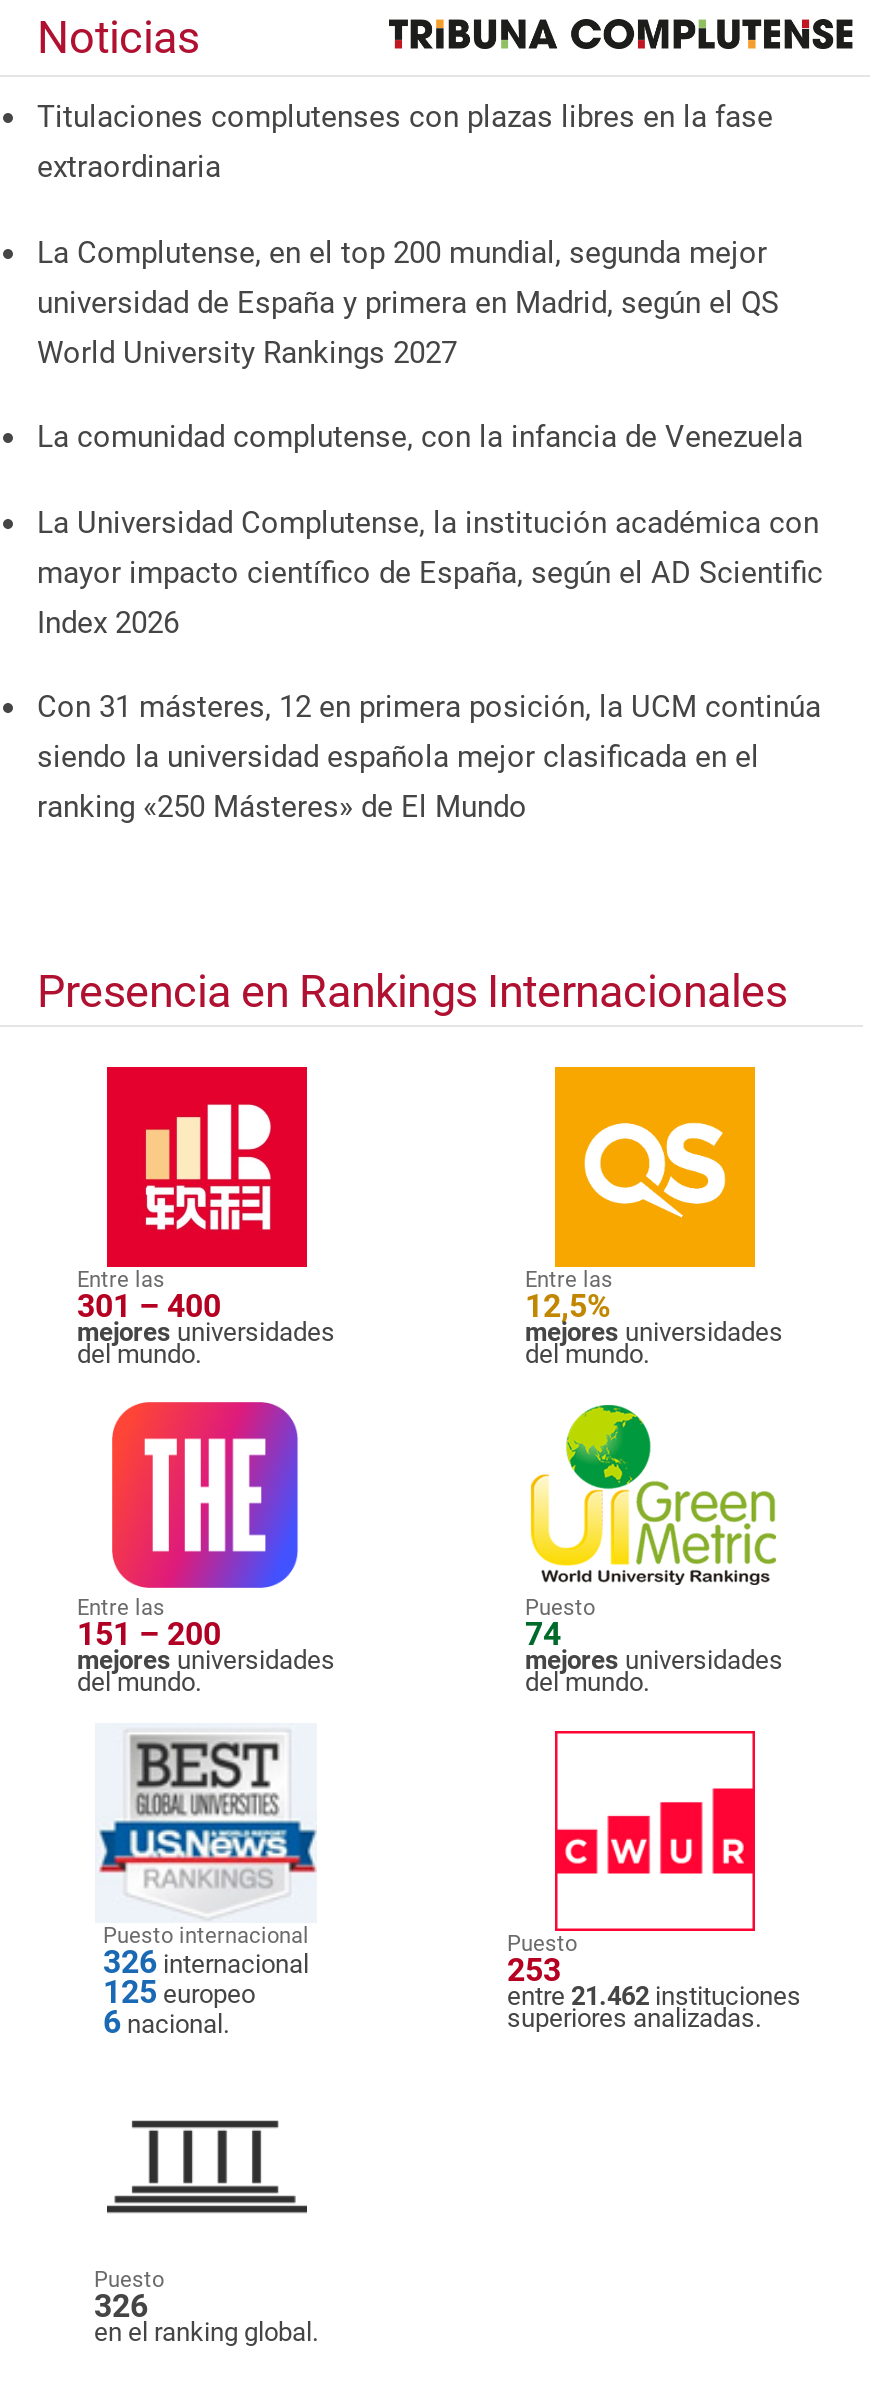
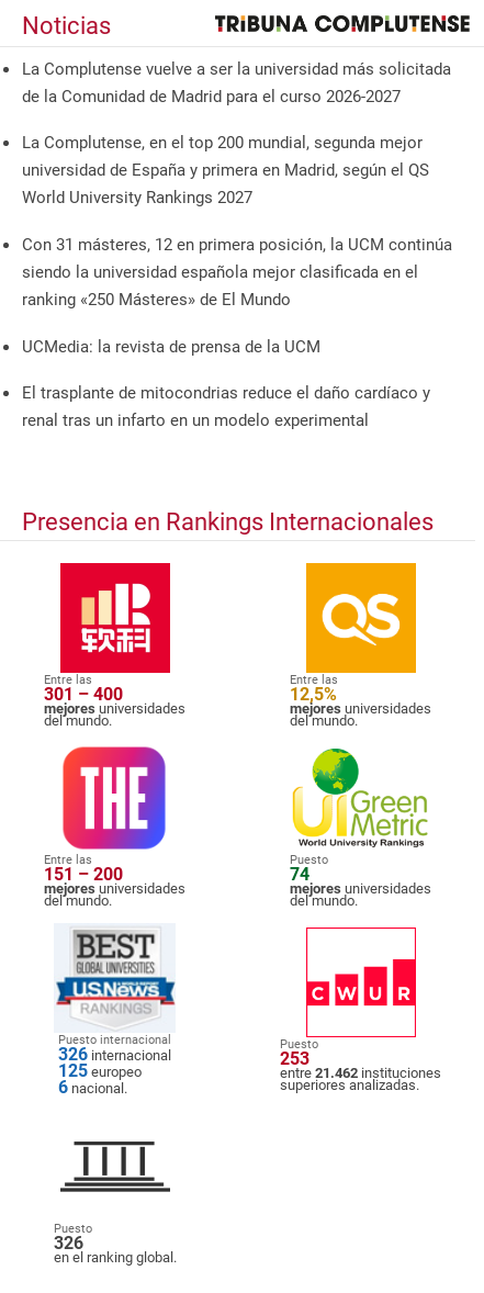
- Titulaciones complutenses con plazas libres en la fase
- extraordinaria
+ La Complutense vuelve a ser la universidad más solicitada
+ de la Comunidad de Madrid para el curso 2026-2027

- La comunidad complutense, con la infancia de Venezuela
- La Universidad Complutense, la institución académica con
- mayor impacto científico de España, según el AD Scientific
- Index 2026

moved up: Con 31 másteres, 12 en primera posición, la UCM continúa | siendo la universidad española mejor clasificada en el | ranking «250 Másteres» de El Mundo

+ UCMedia: la revista de prensa de la UCM
+ El trasplante de mitocondrias reduce el daño cardíaco y
+ renal tras un infarto en un modelo experimental
